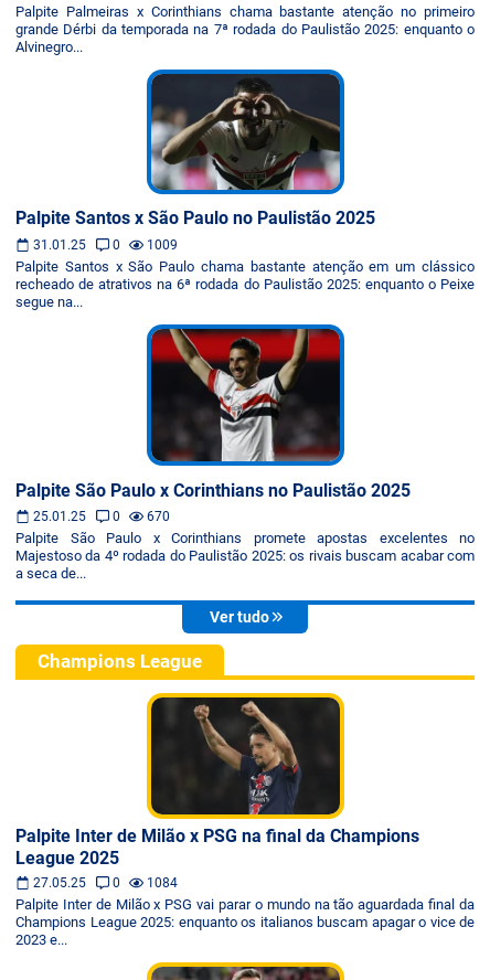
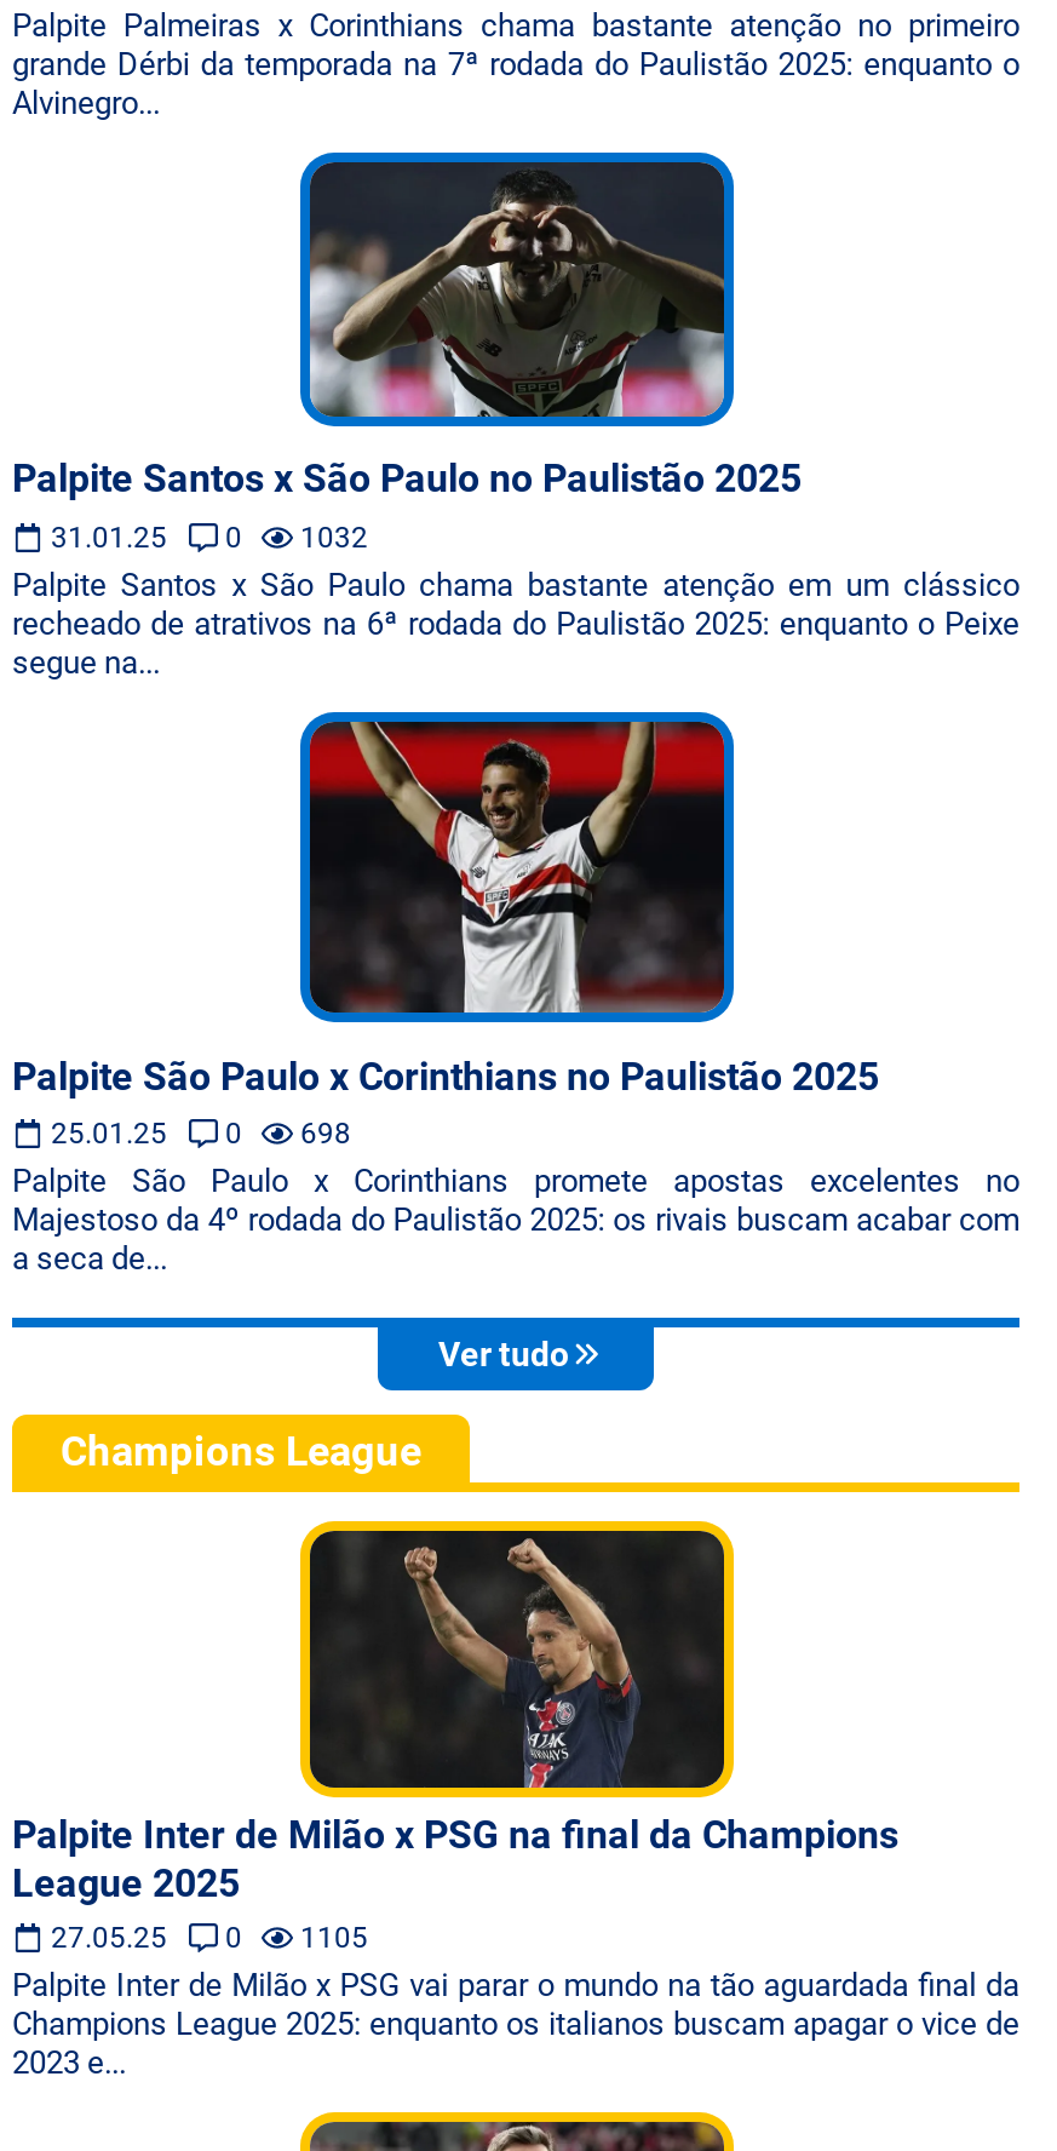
- 31.01.25 0 1009
+ 31.01.25 0 1032

- 25.01.25 0 670
+ 25.01.25 0 698

- 27.05.25 0 1084
+ 27.05.25 0 1105
